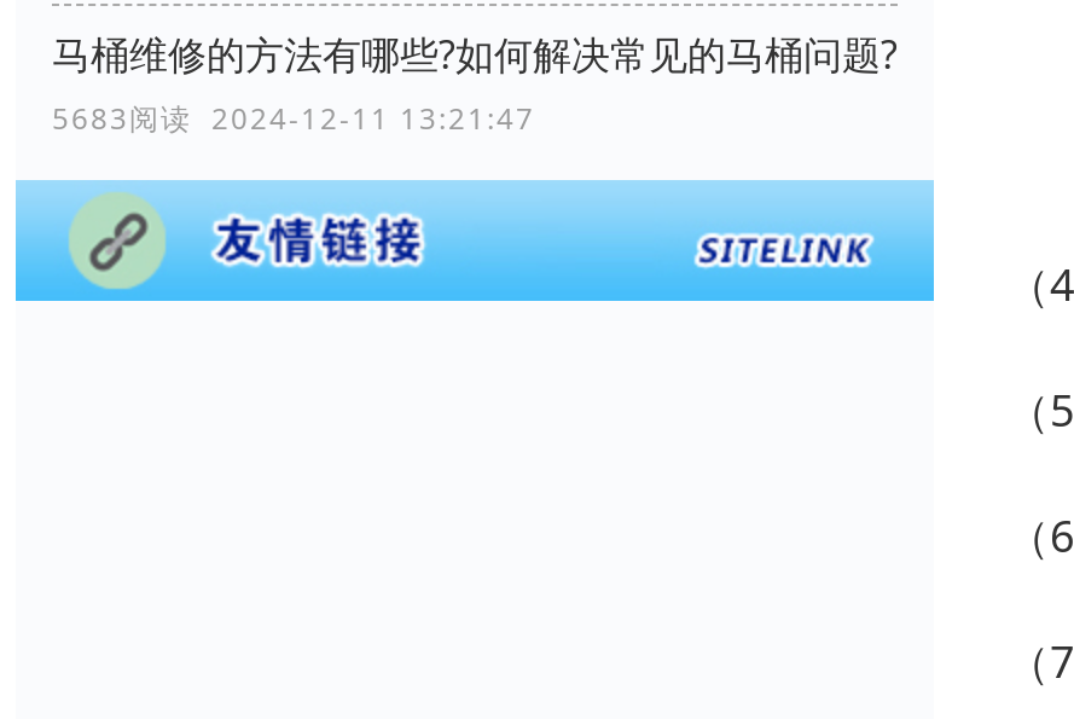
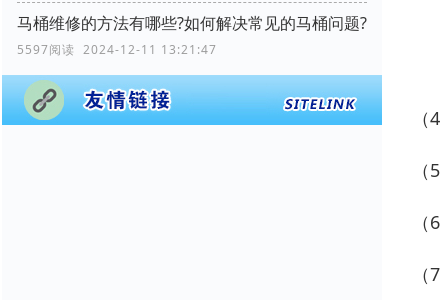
- 5683阅读 2024-12-11 13:21:47
+ 5597阅读 2024-12-11 13:21:47
